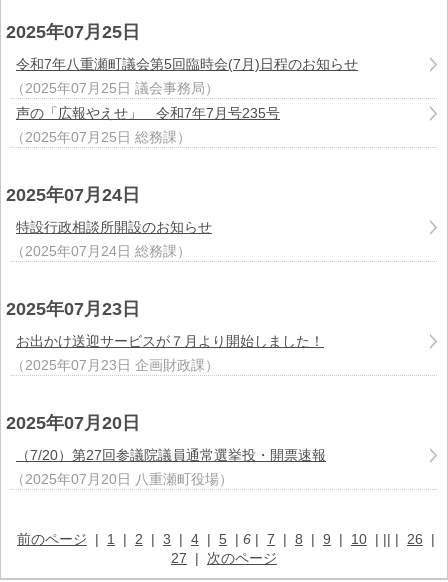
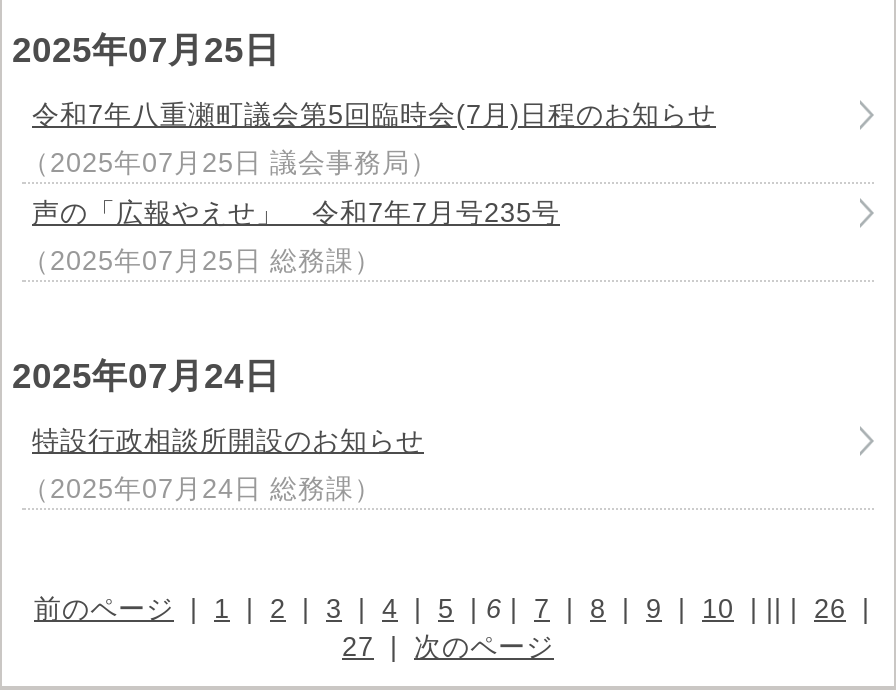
- 2025年07月23日
- お出かけ送迎サービスが７月より開始しました！
- （2025年07月23日 企画財政課）
- 2025年07月20日
- （7/20）第27回参議院議員通常選挙投・開票速報
- （2025年07月20日 八重瀬町役場）
